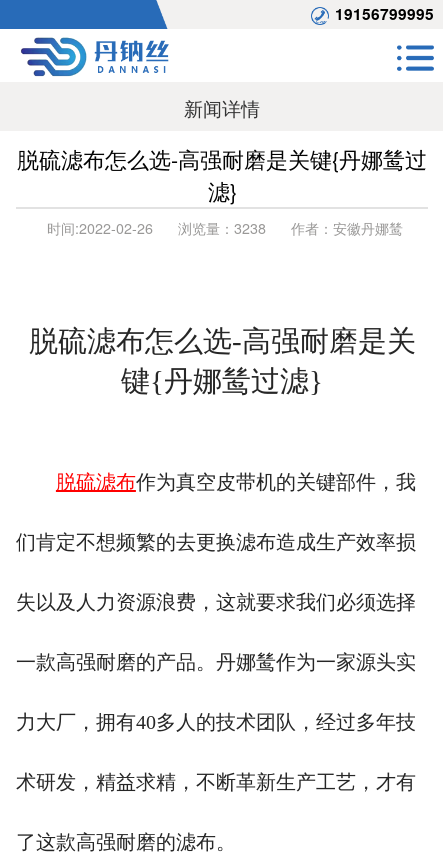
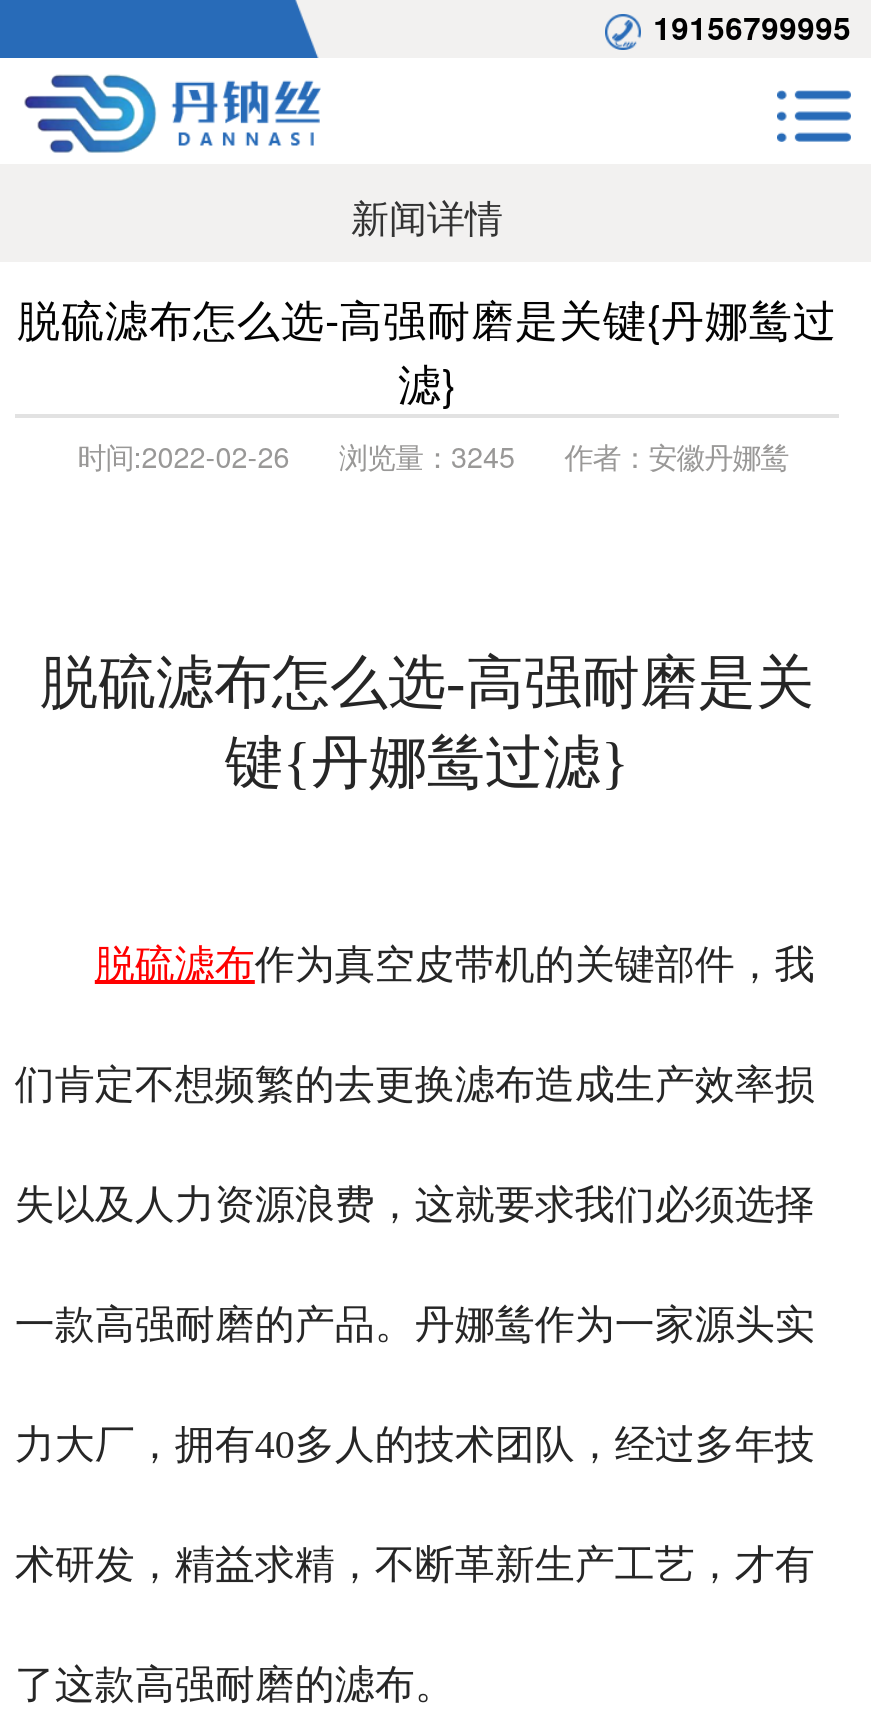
- 时间:2022-02-26 浏览量：3238 作者：安徽丹娜鸶
+ 时间:2022-02-26 浏览量：3245 作者：安徽丹娜鸶
